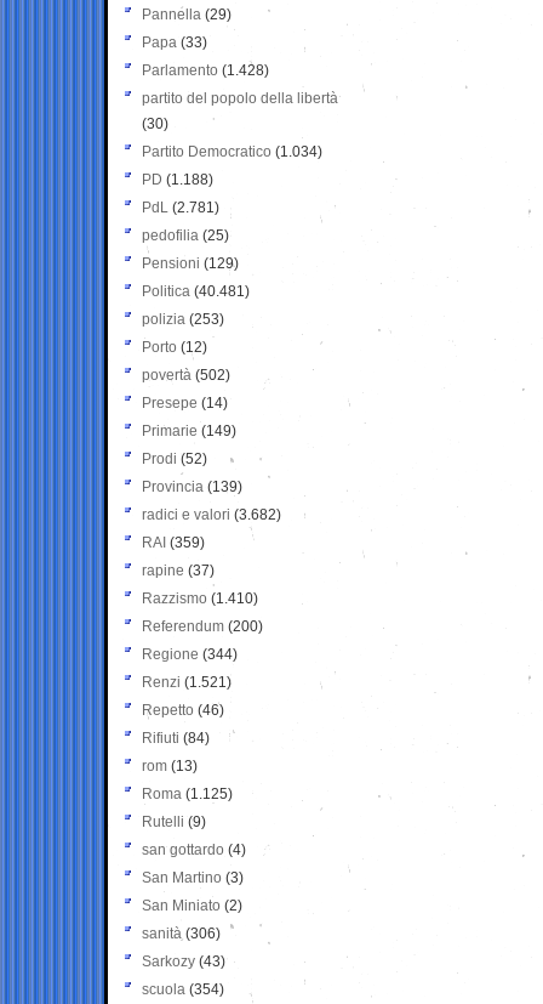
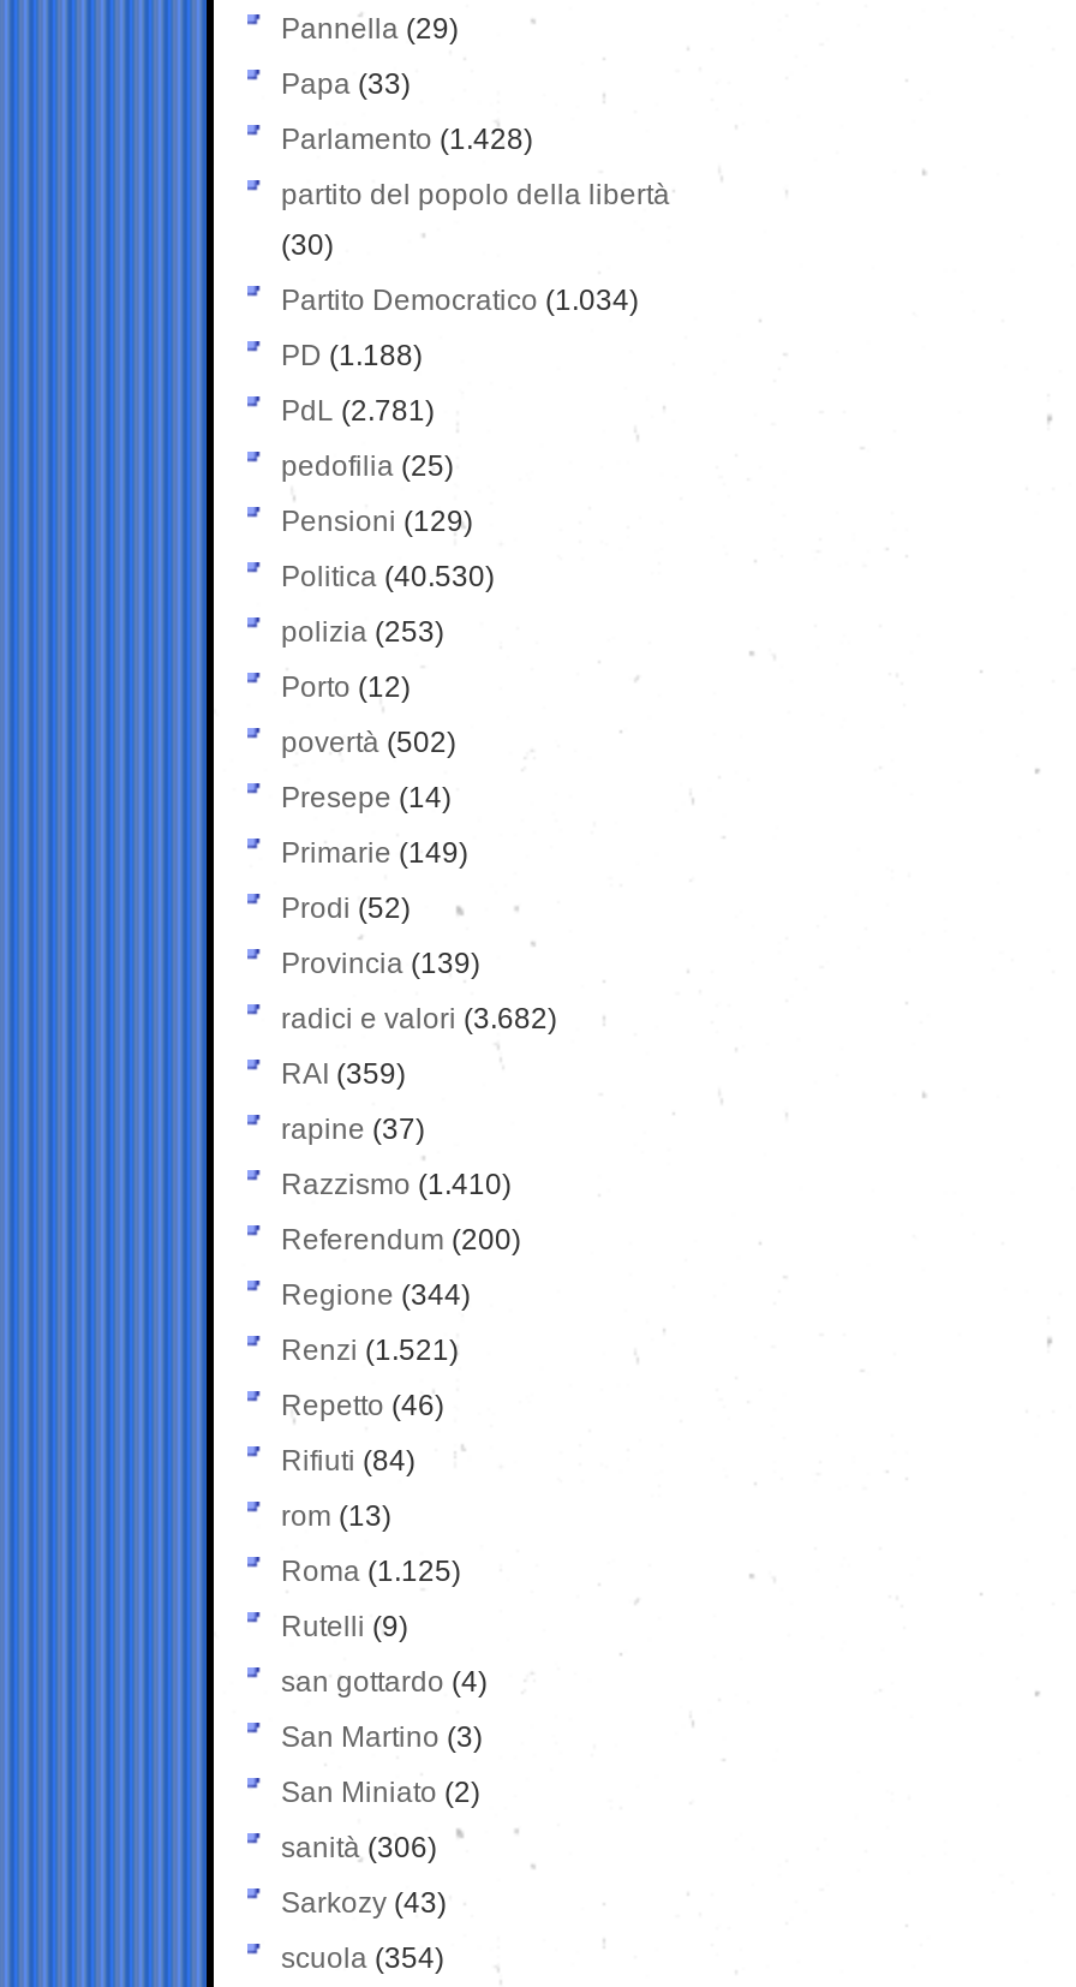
- Politica (40.481)
+ Politica (40.530)
